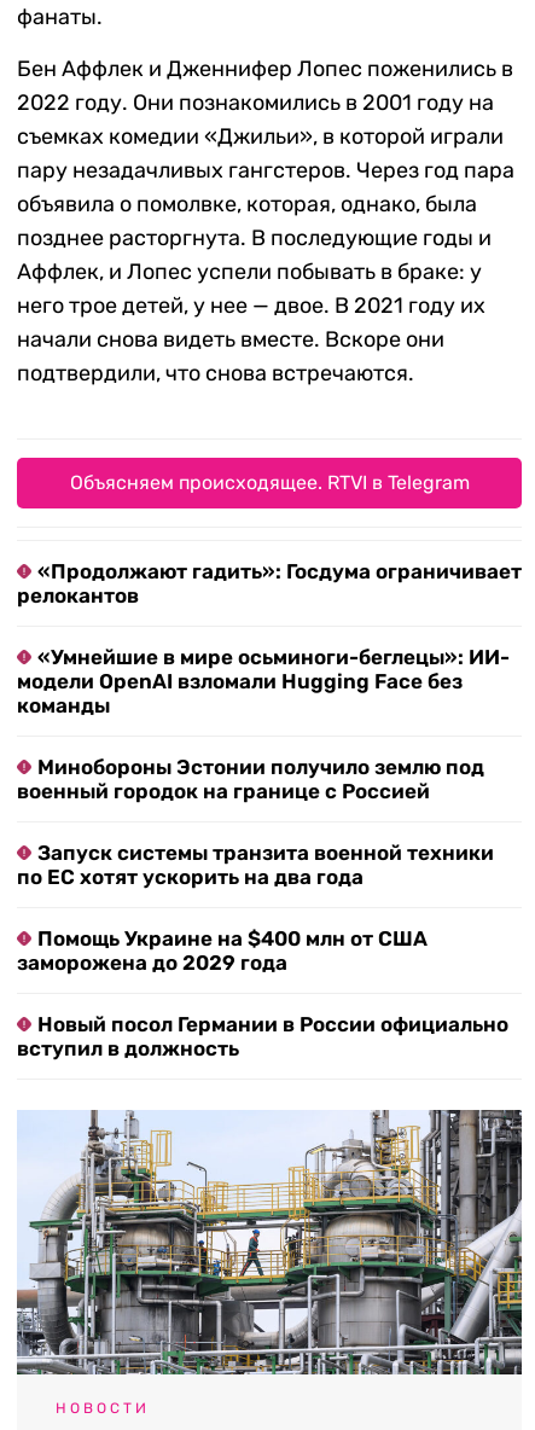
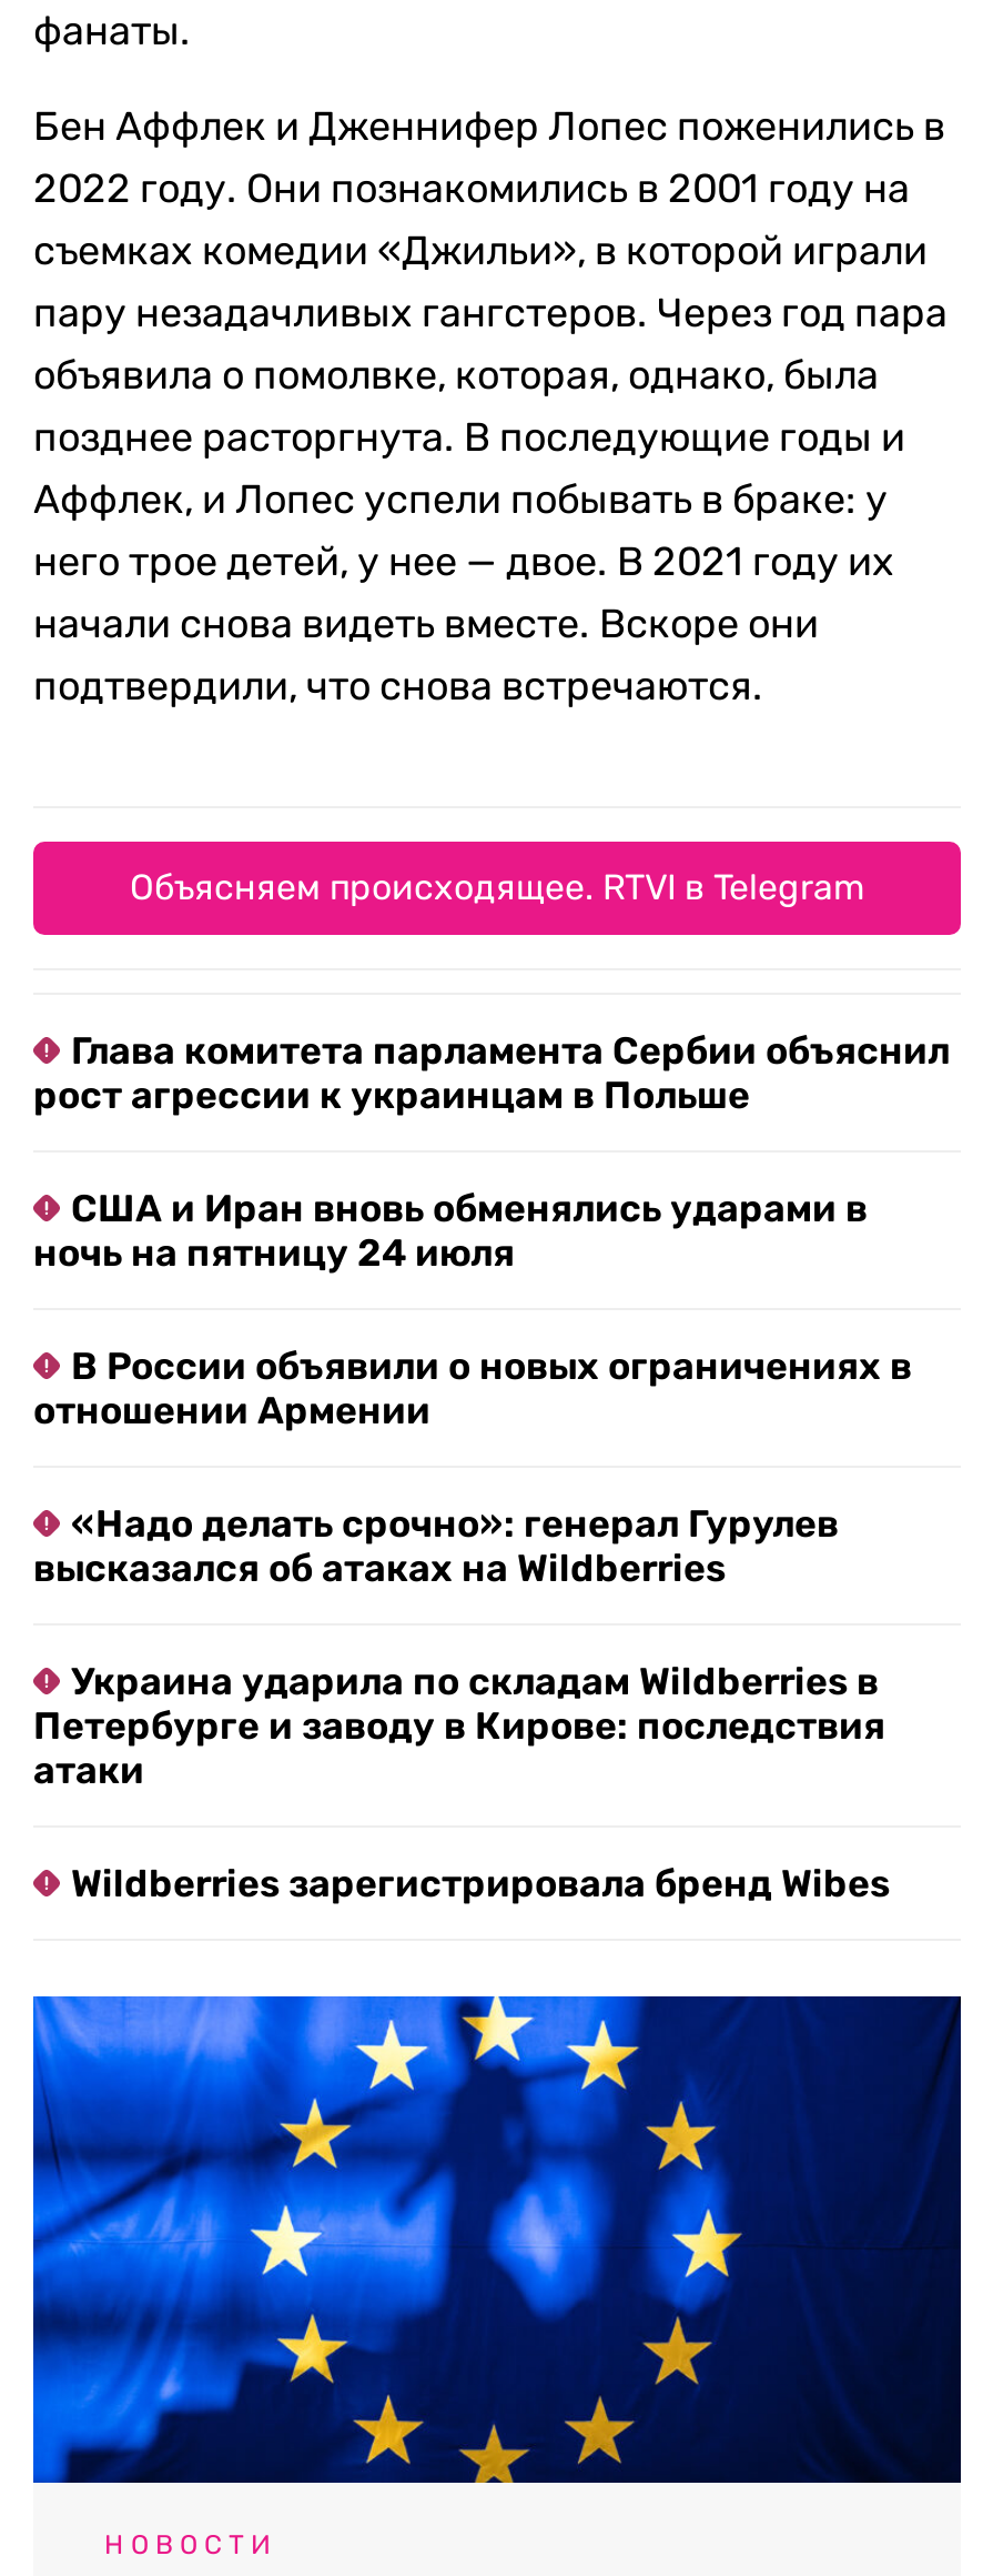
- «Продолжают гадить»: Госдума ограничивает
- релокантов
+ Глава комитета парламента Сербии объяснил
+ рост агрессии к украинцам в Польше

- «Умнейшие в мире осьминоги-беглецы»: ИИ-
- модели OpenAI взломали Hugging Face без
- команды
+ США и Иран вновь обменялись ударами в
+ ночь на пятницу 24 июля

- Минобороны Эстонии получило землю под
- военный городок на границе с Россией
+ В России объявили о новых ограничениях в
+ отношении Армении

- Запуск системы транзита военной техники
- по ЕС хотят ускорить на два года
+ «Надо делать срочно»: генерал Гурулев
+ высказался об атаках на Wildberries

- Помощь Украине на $400 млн от США
- заморожена до 2029 года
+ Украина ударила по складам Wildberries в
+ Петербурге и заводу в Кирове: последствия
+ атаки

- Новый посол Германии в России официально
- вступил в должность
+ Wildberries зарегистрировала бренд Wibes

- [image]
+ [image]
